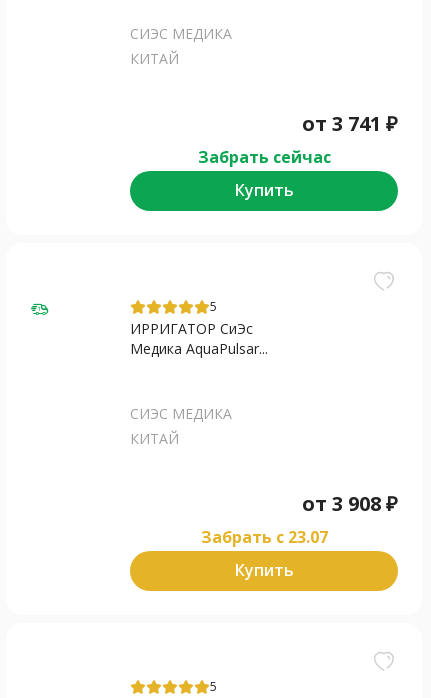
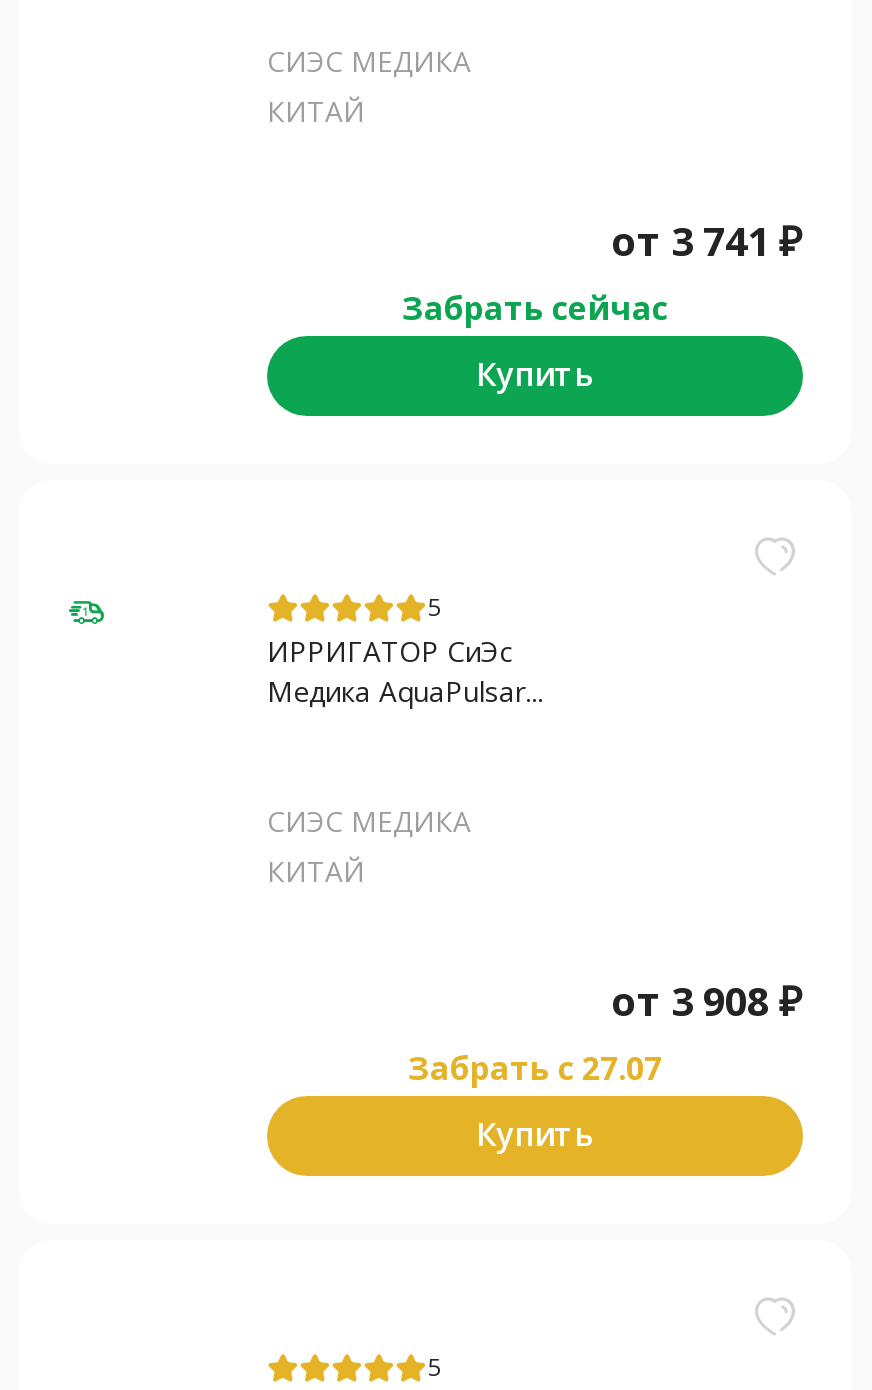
- Забрать c 23.07
+ Забрать c 27.07
